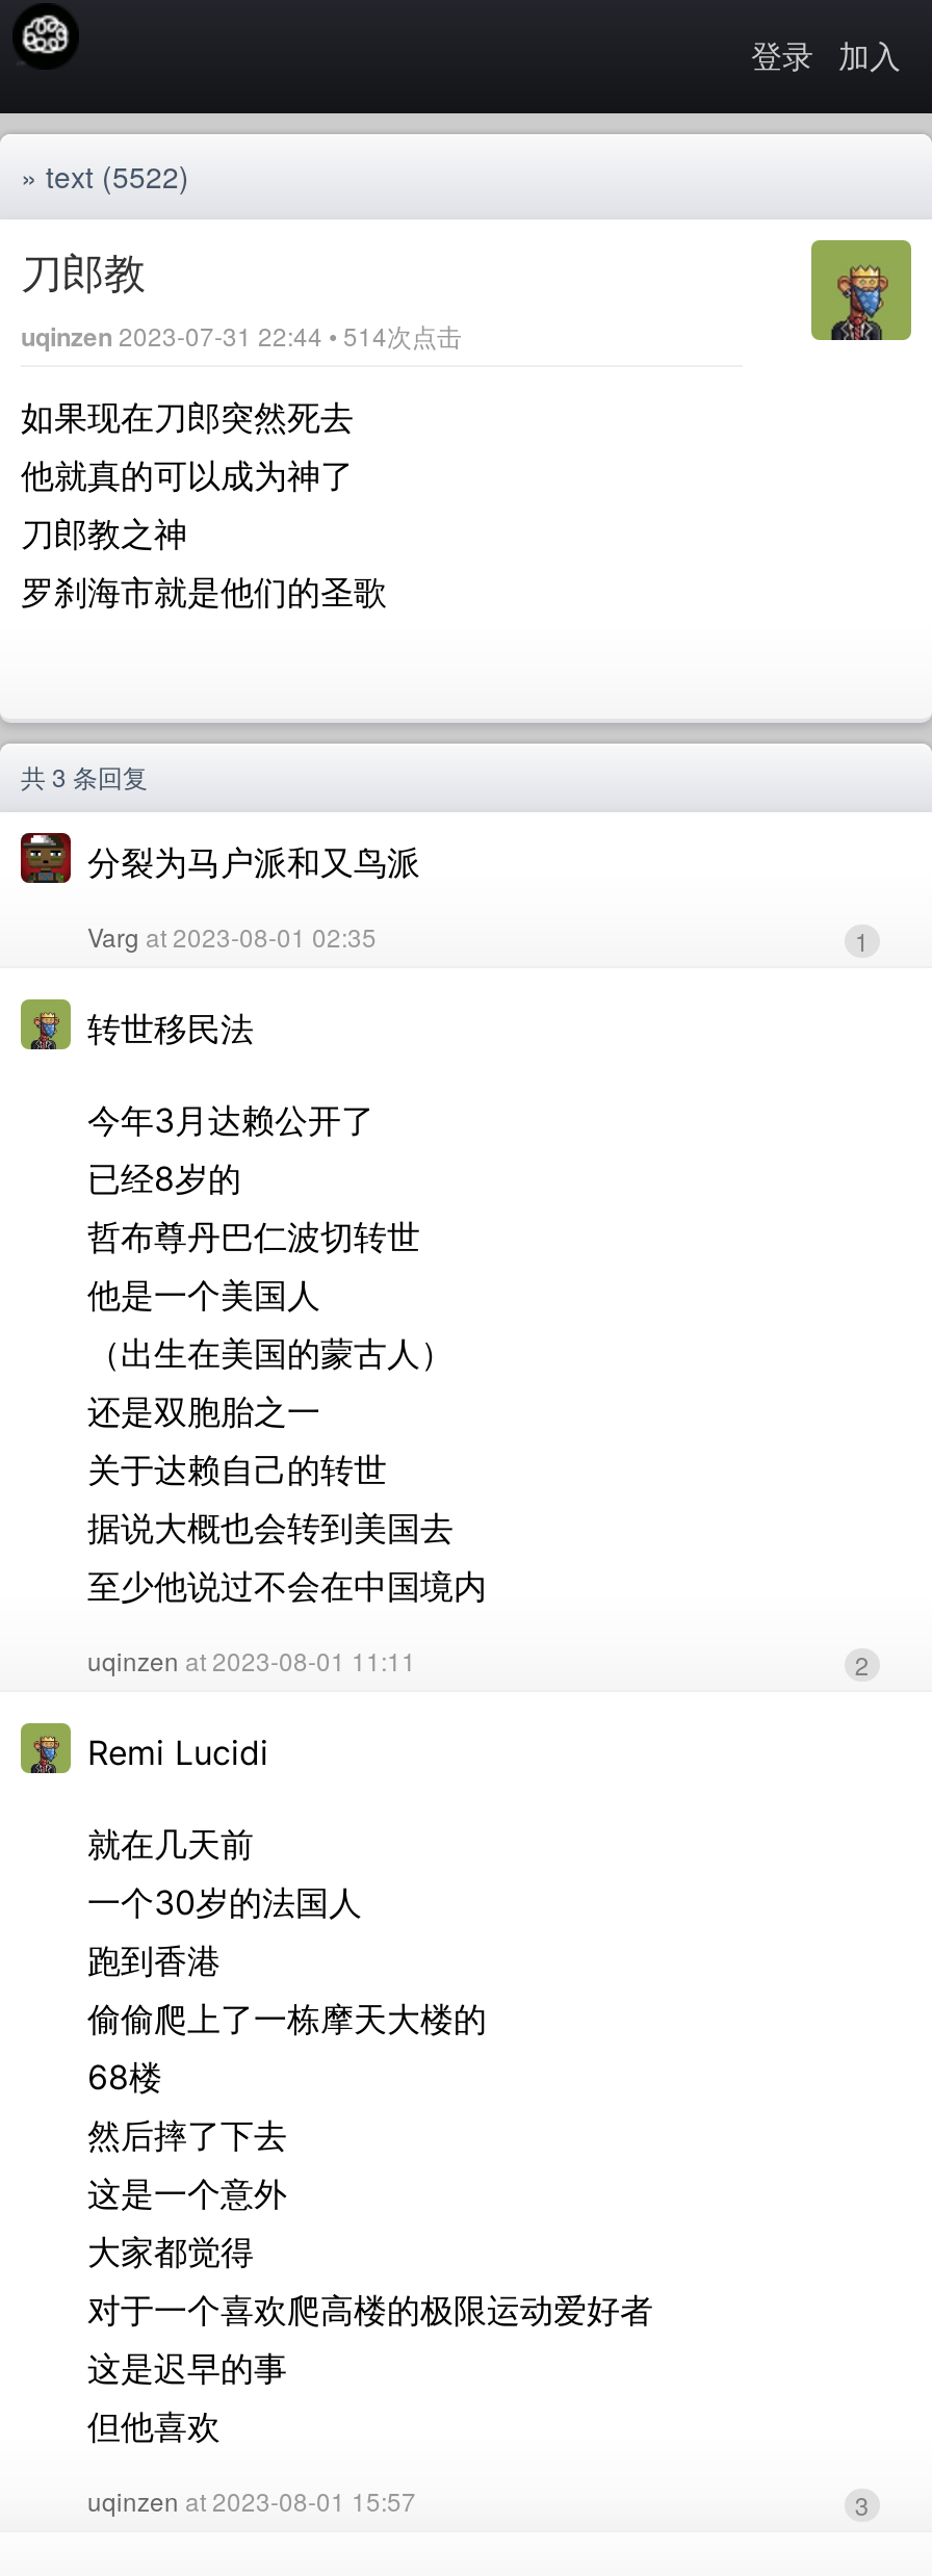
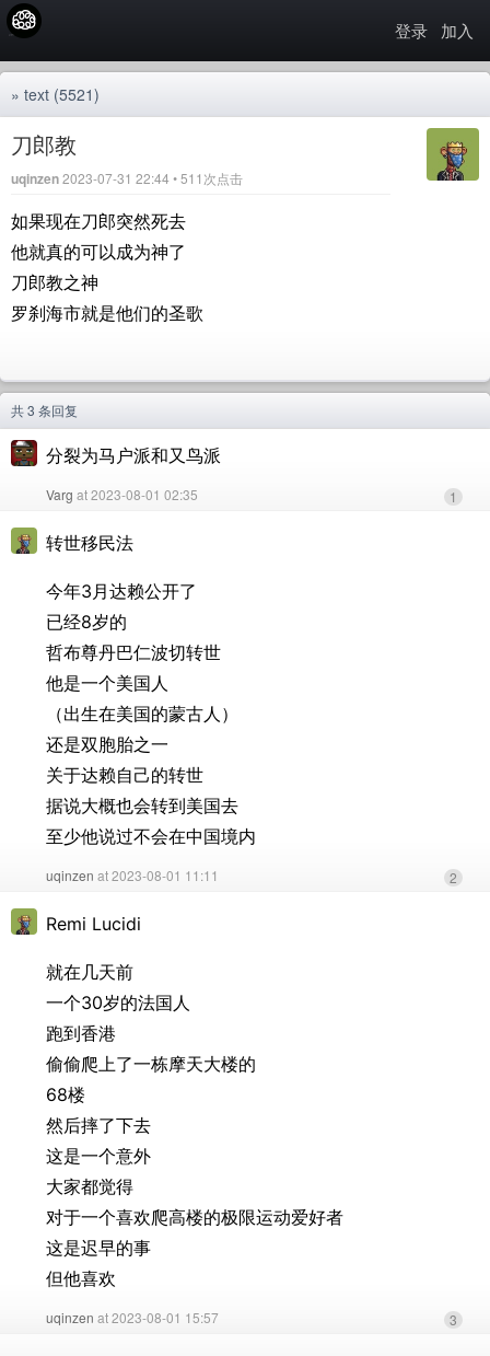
- » text (5522)
+ » text (5521)

- uqinzen 2023-07-31 22:44 • 514次点击
+ uqinzen 2023-07-31 22:44 • 511次点击
